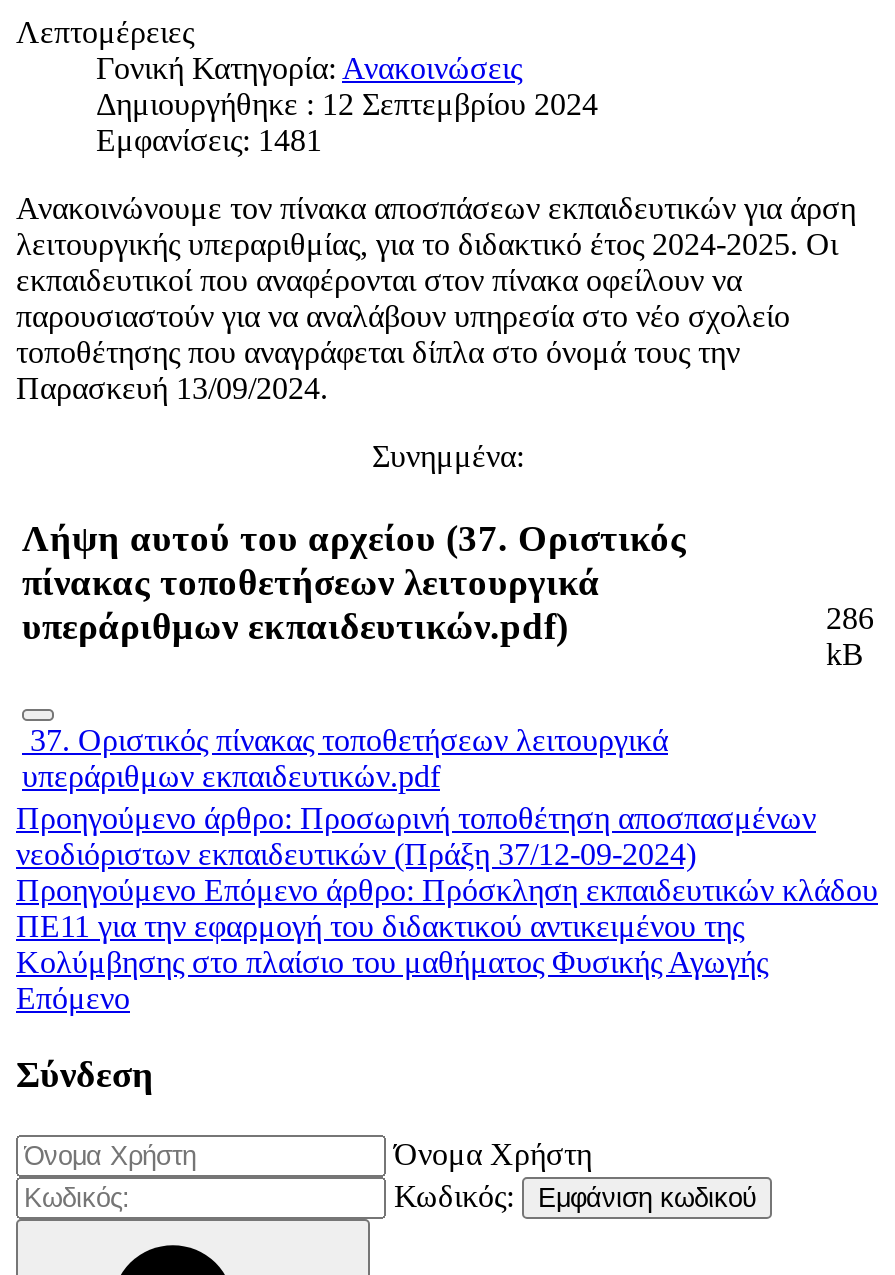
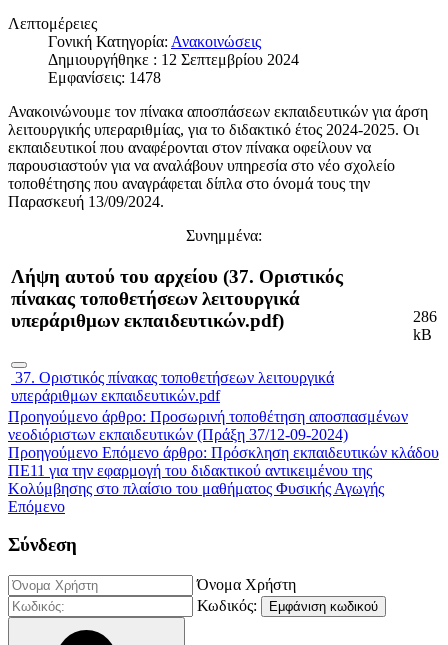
- Εμφανίσεις: 1481
+ Εμφανίσεις: 1478
